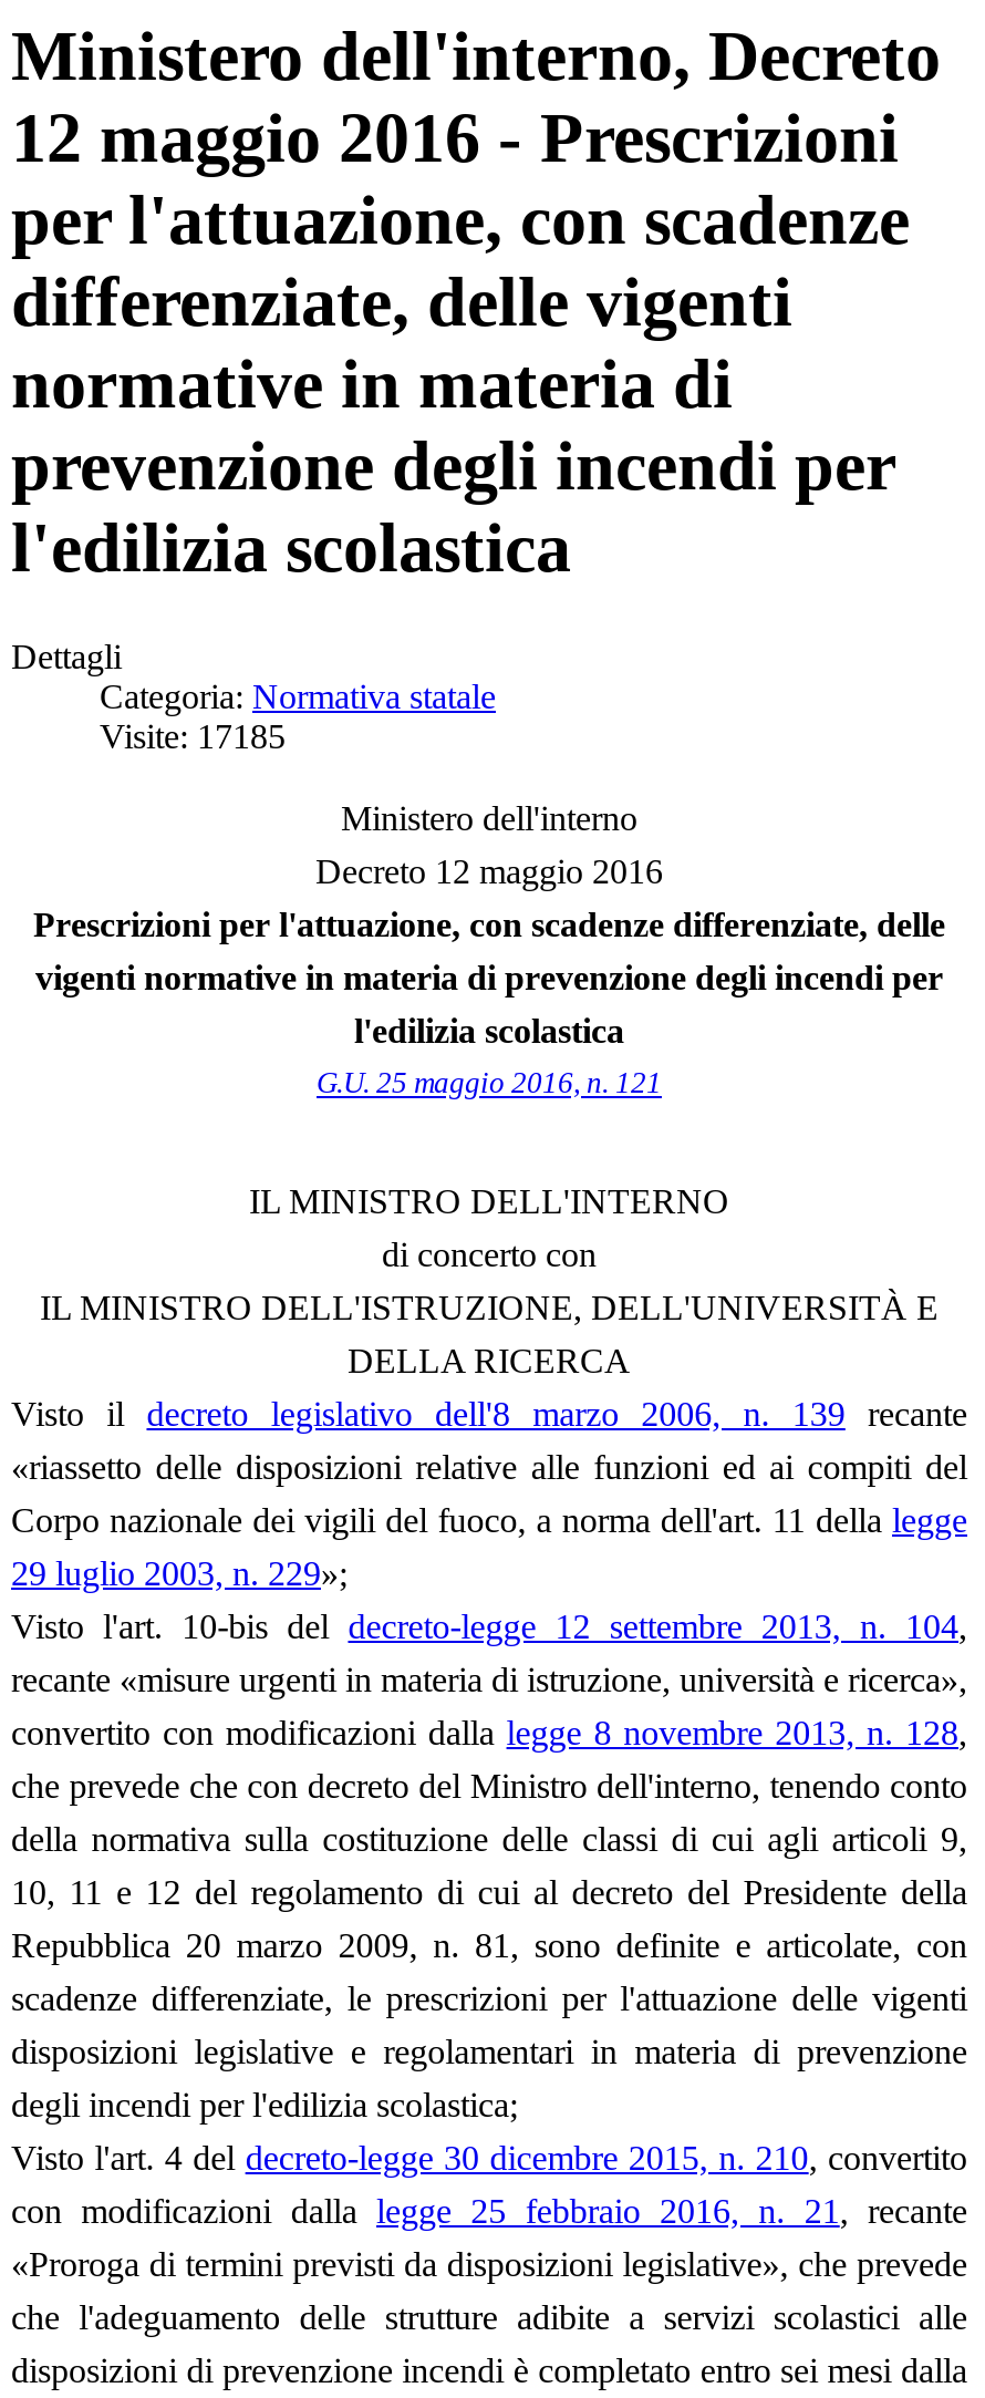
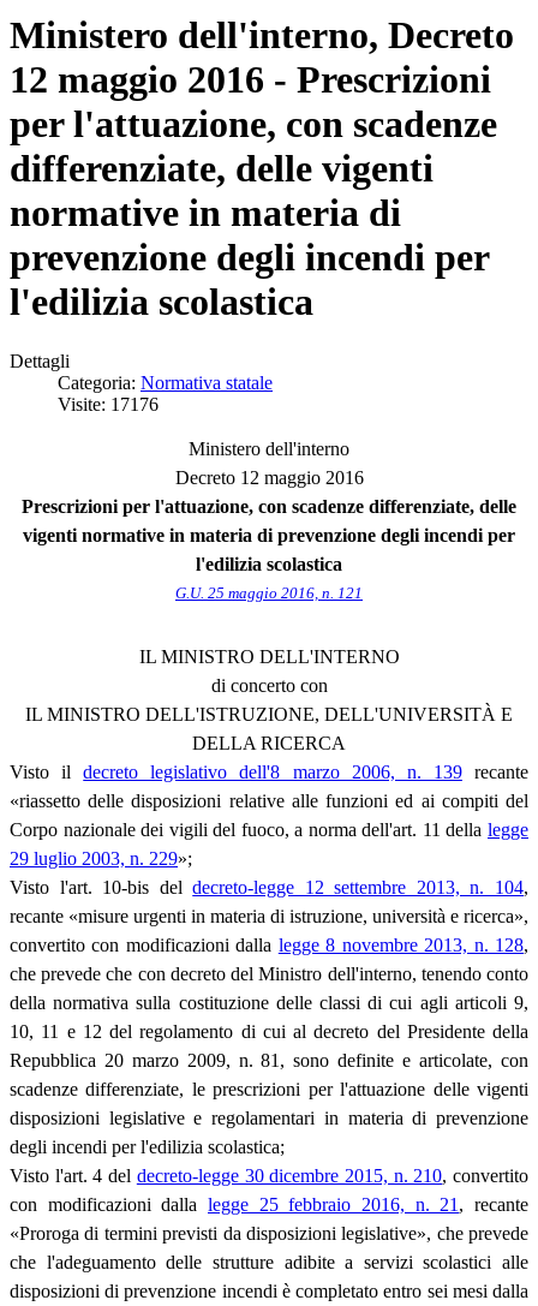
- Visite: 17185
+ Visite: 17176
